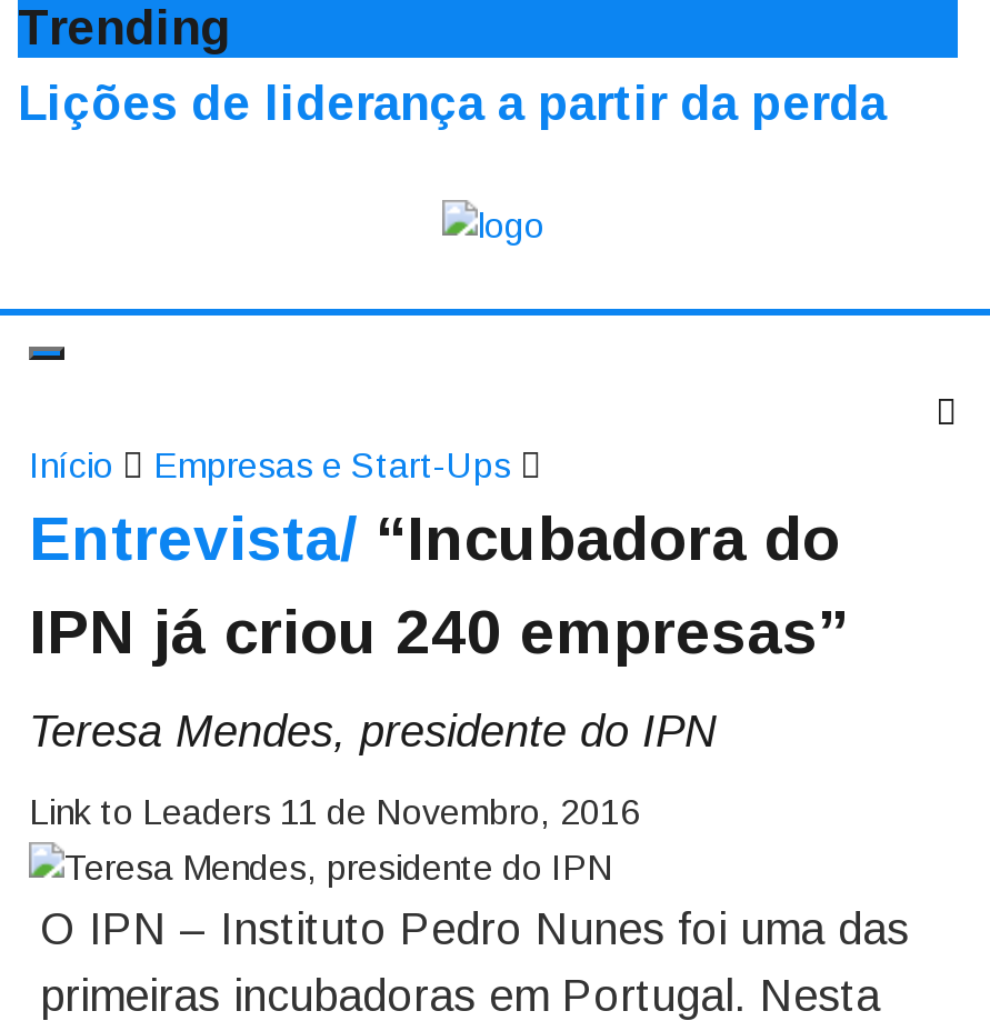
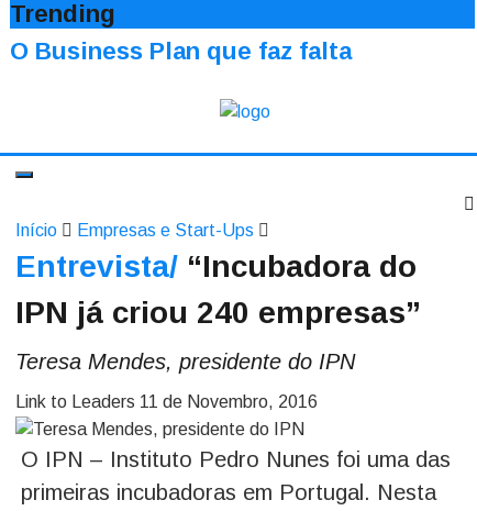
- Lições de liderança a partir da perda
+ O Business Plan que faz falta
